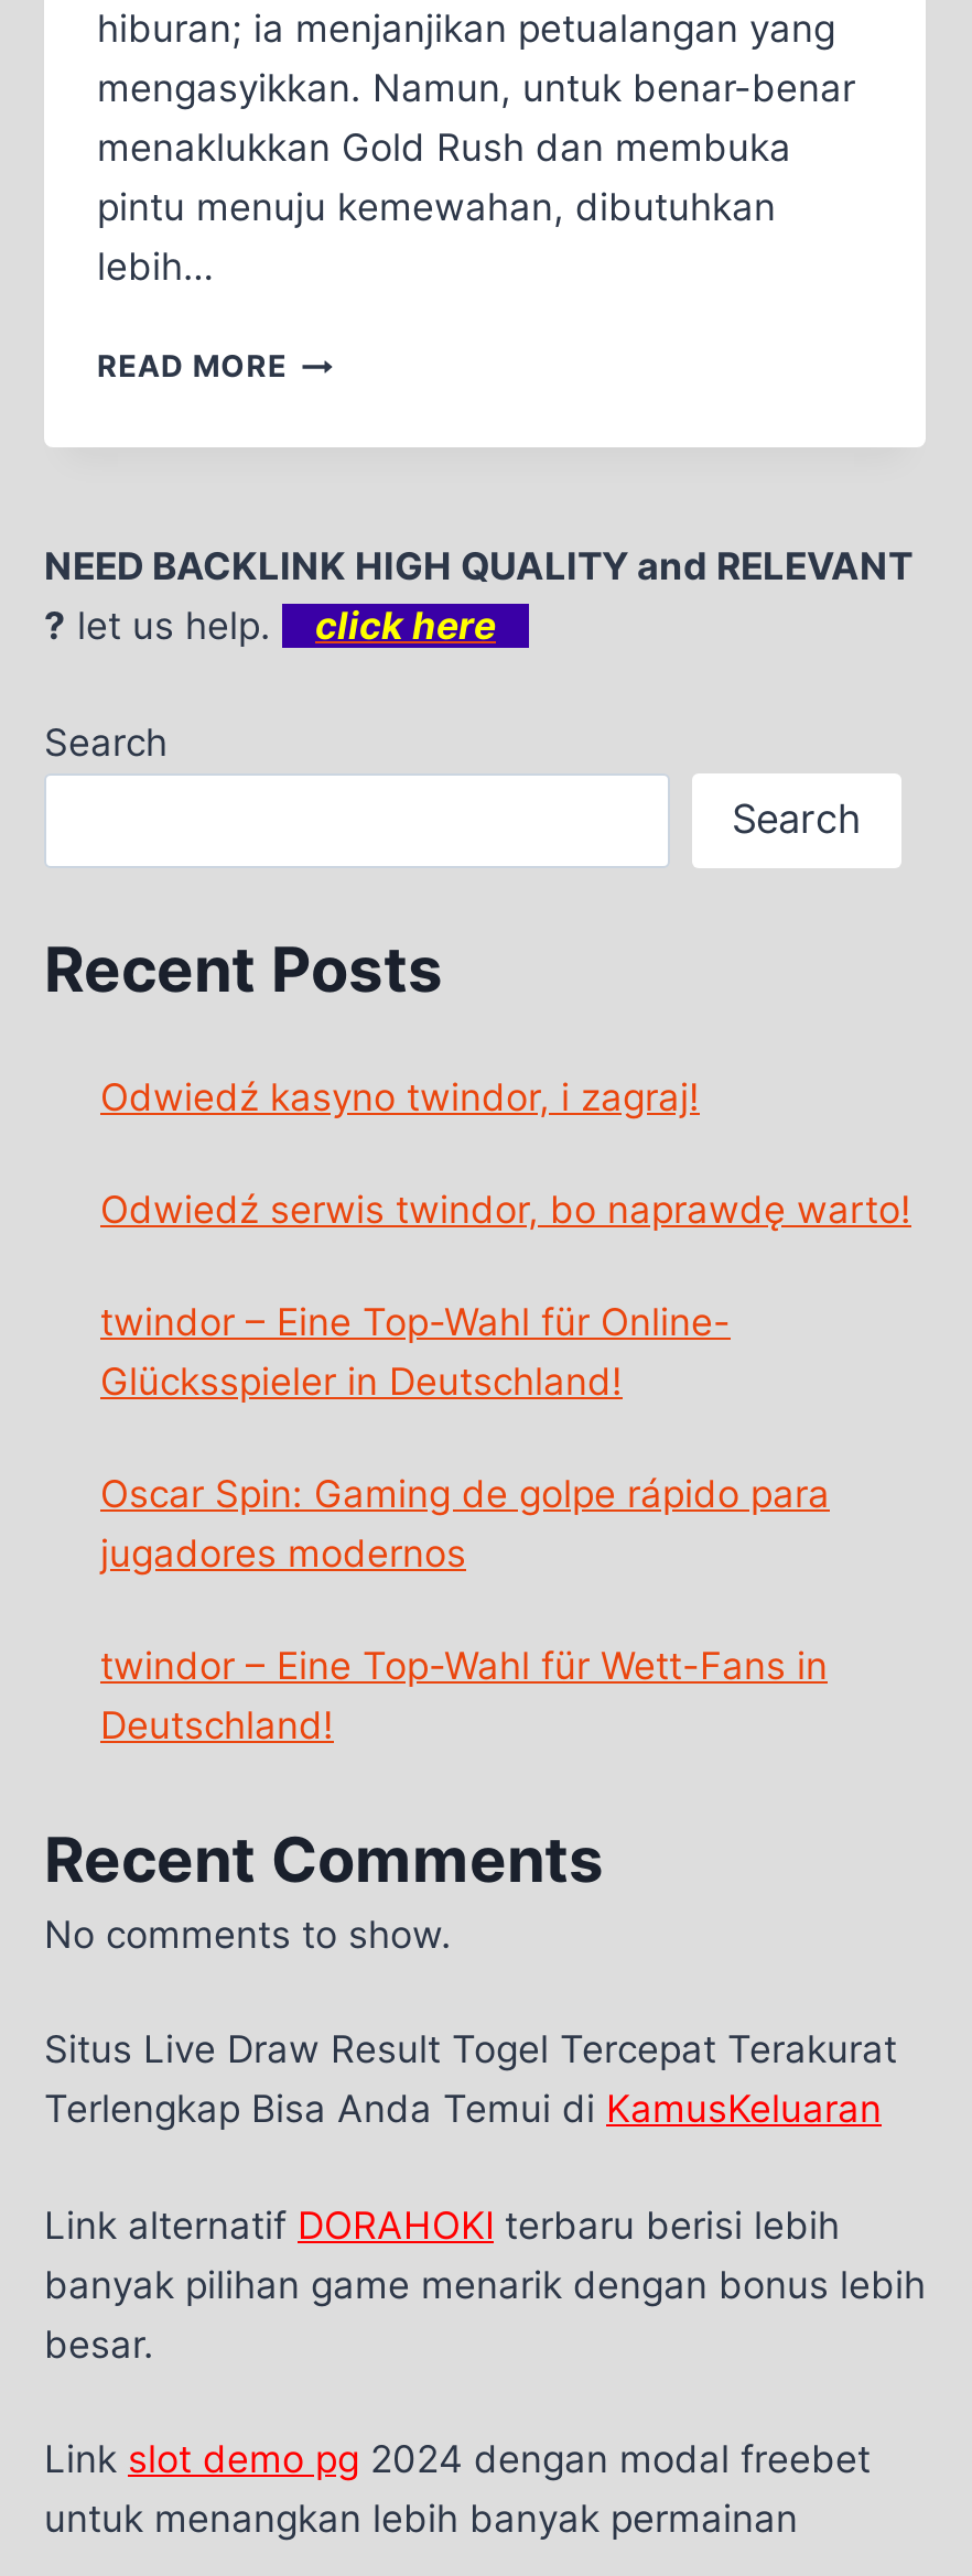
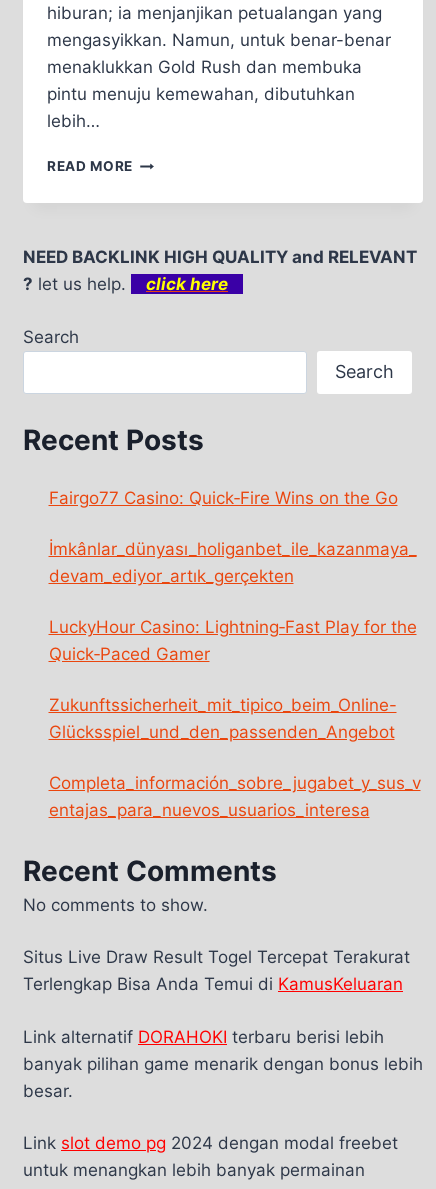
- Odwiedź kasyno twindor, i zagraj!
+ Fairgo77 Casino: Quick‑Fire Wins on the Go

- Odwiedź serwis twindor, bo naprawdę warto!
+ İmkânlar_dünyası_holiganbet_ile_kazanmaya_
+ devam_ediyor_artık_gerçekten

- twindor – Eine Top-Wahl für Online-
- Glücksspieler in Deutschland!
+ LuckyHour Casino: Lightning‑Fast Play for the
+ Quick‑Paced Gamer

- Oscar Spin: Gaming de golpe rápido para
- jugadores modernos
+ Zukunftssicherheit_mit_tipico_beim_Online-
+ Glücksspiel_und_den_passenden_Angebot

- twindor – Eine Top-Wahl für Wett-Fans in
- Deutschland!
+ Completa_información_sobre_jugabet_y_sus_v
+ entajas_para_nuevos_usuarios_interesa
